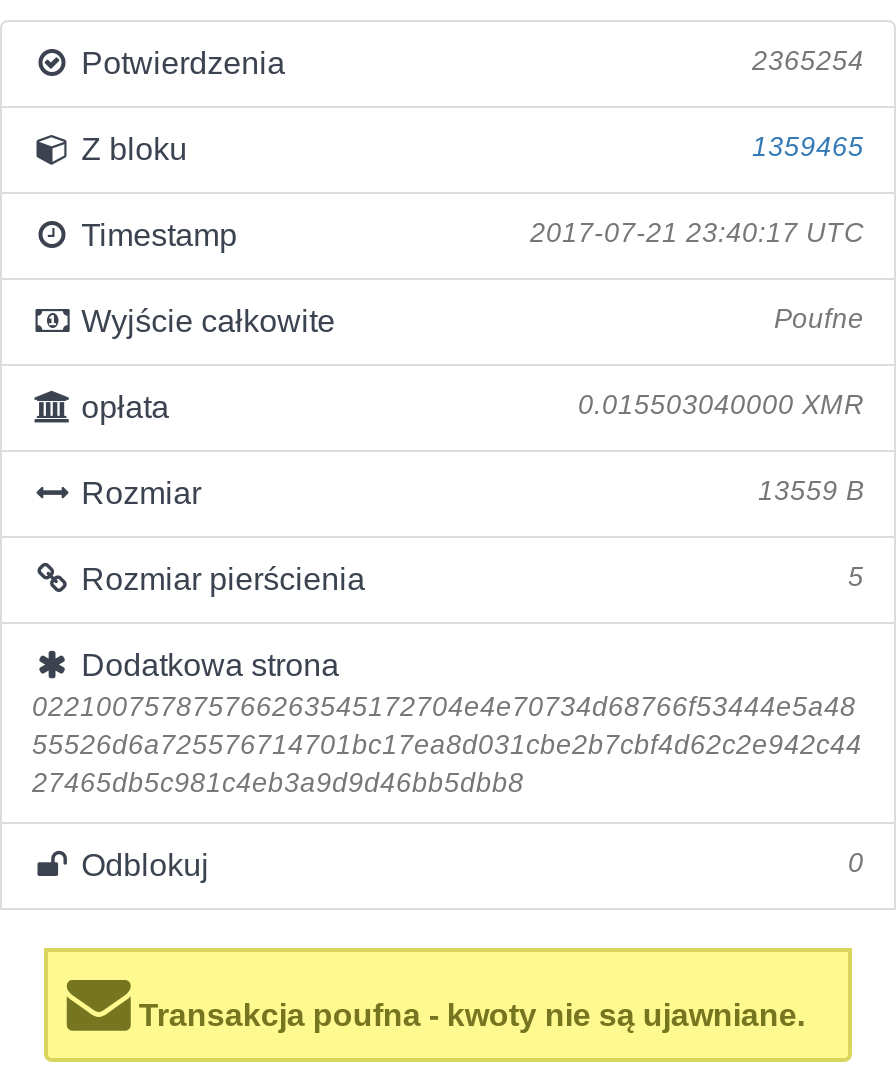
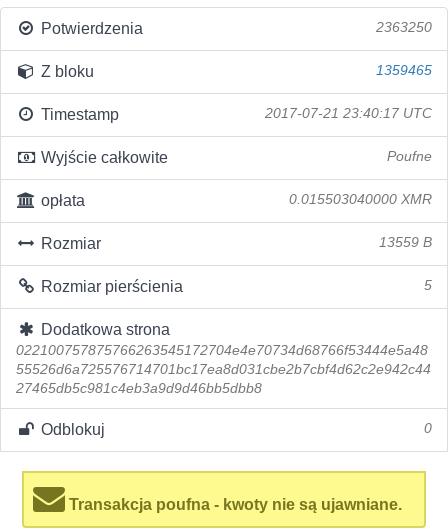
- 2365254
+ 2363250
